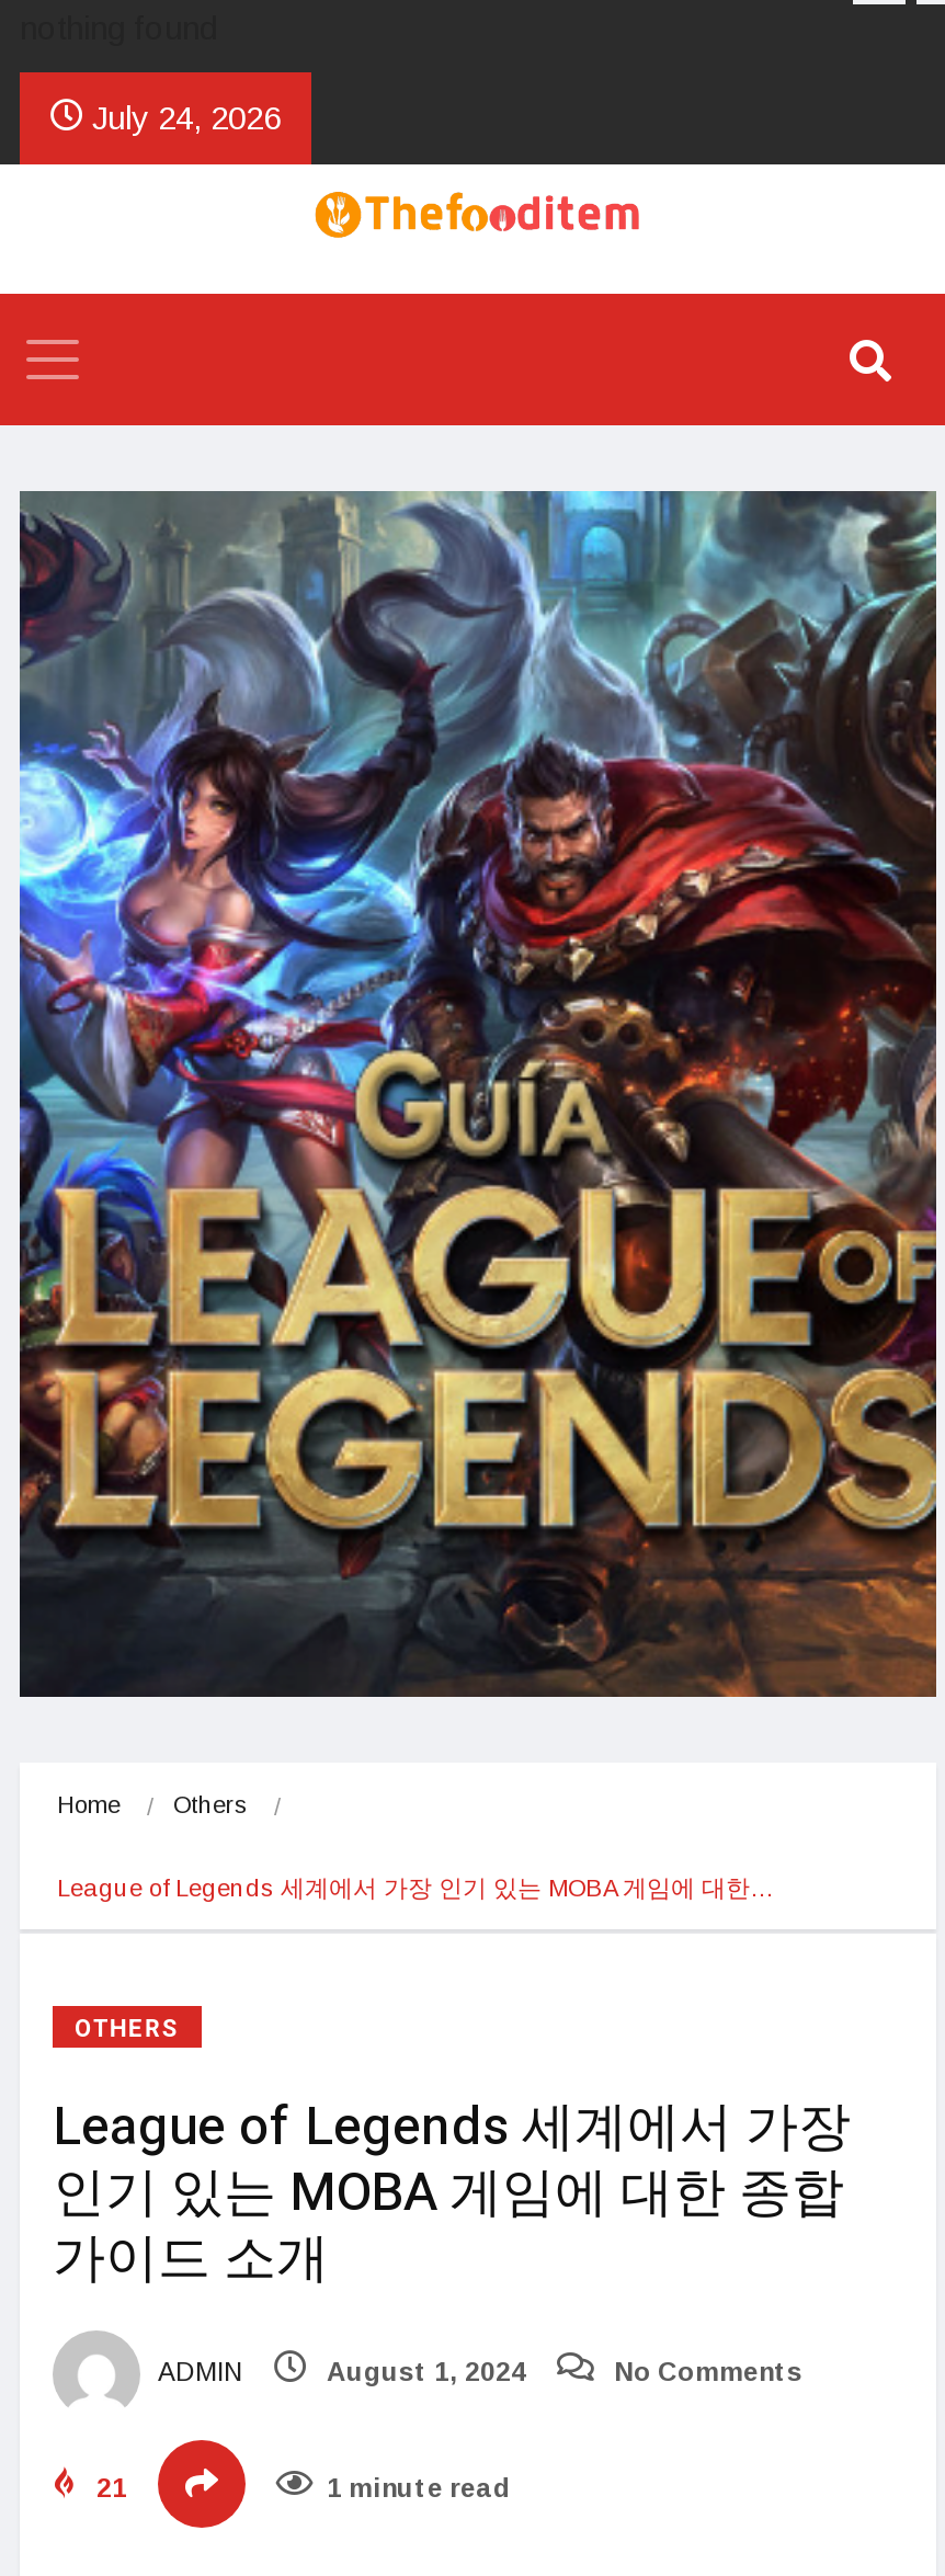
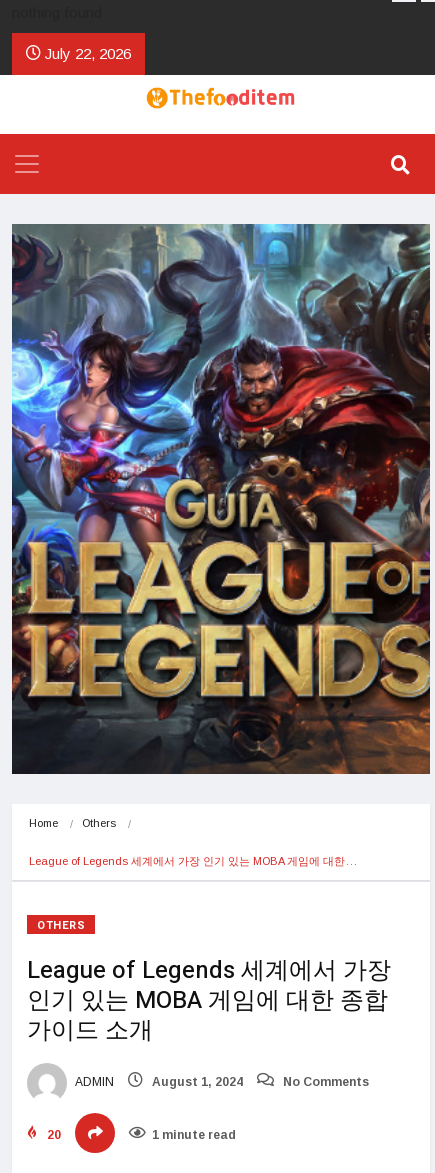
- July 24, 2026
+ July 22, 2026

- 21
+ 20
